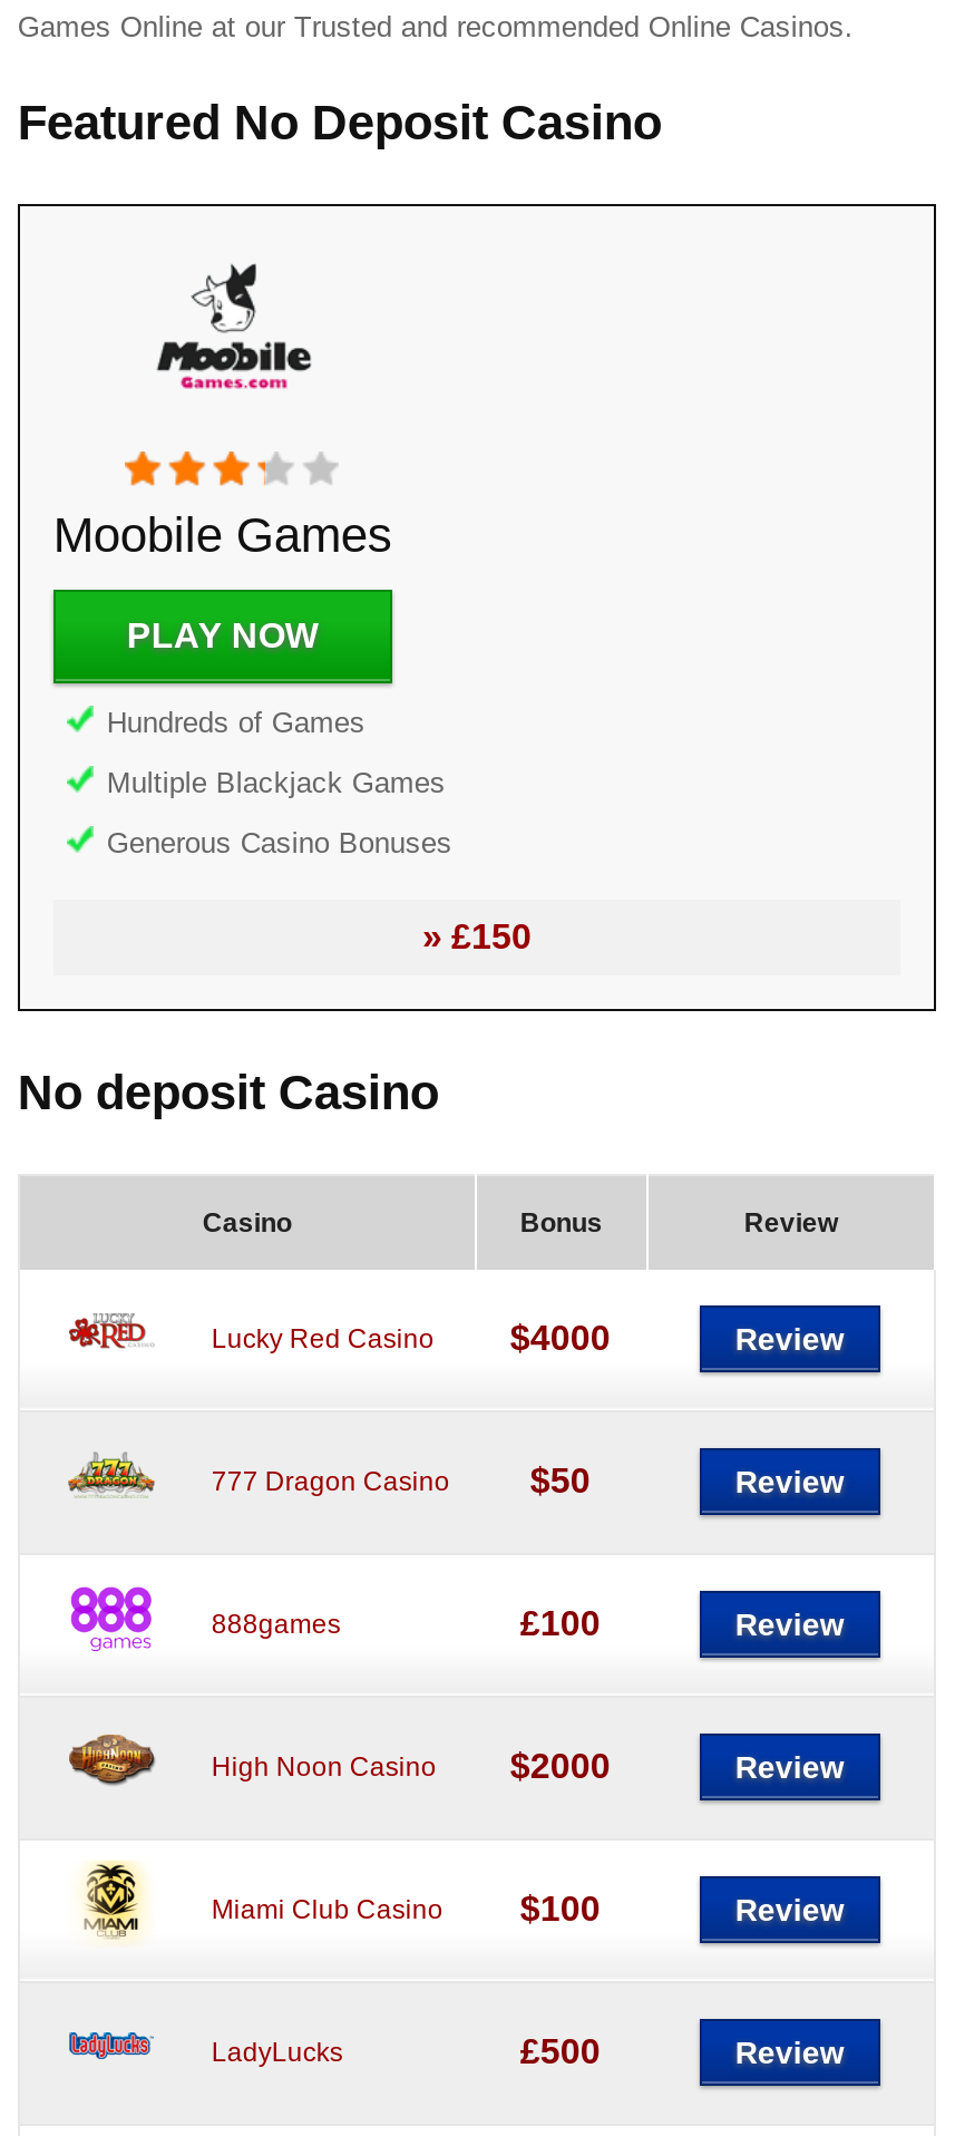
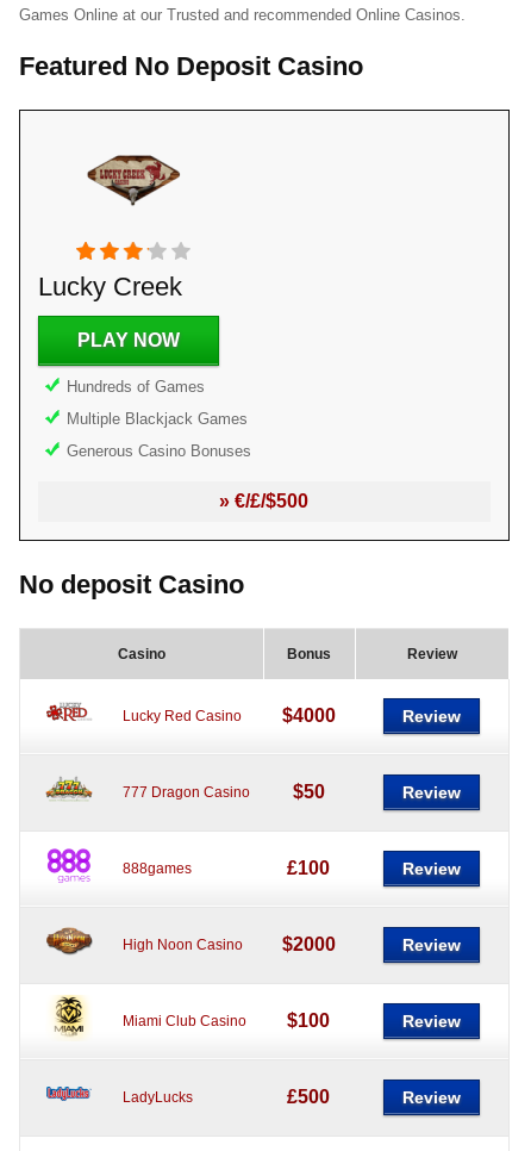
- [image]
+ [image]

- Moobile Games
+ Lucky Creek

- » £150
+ » €/£/$500
